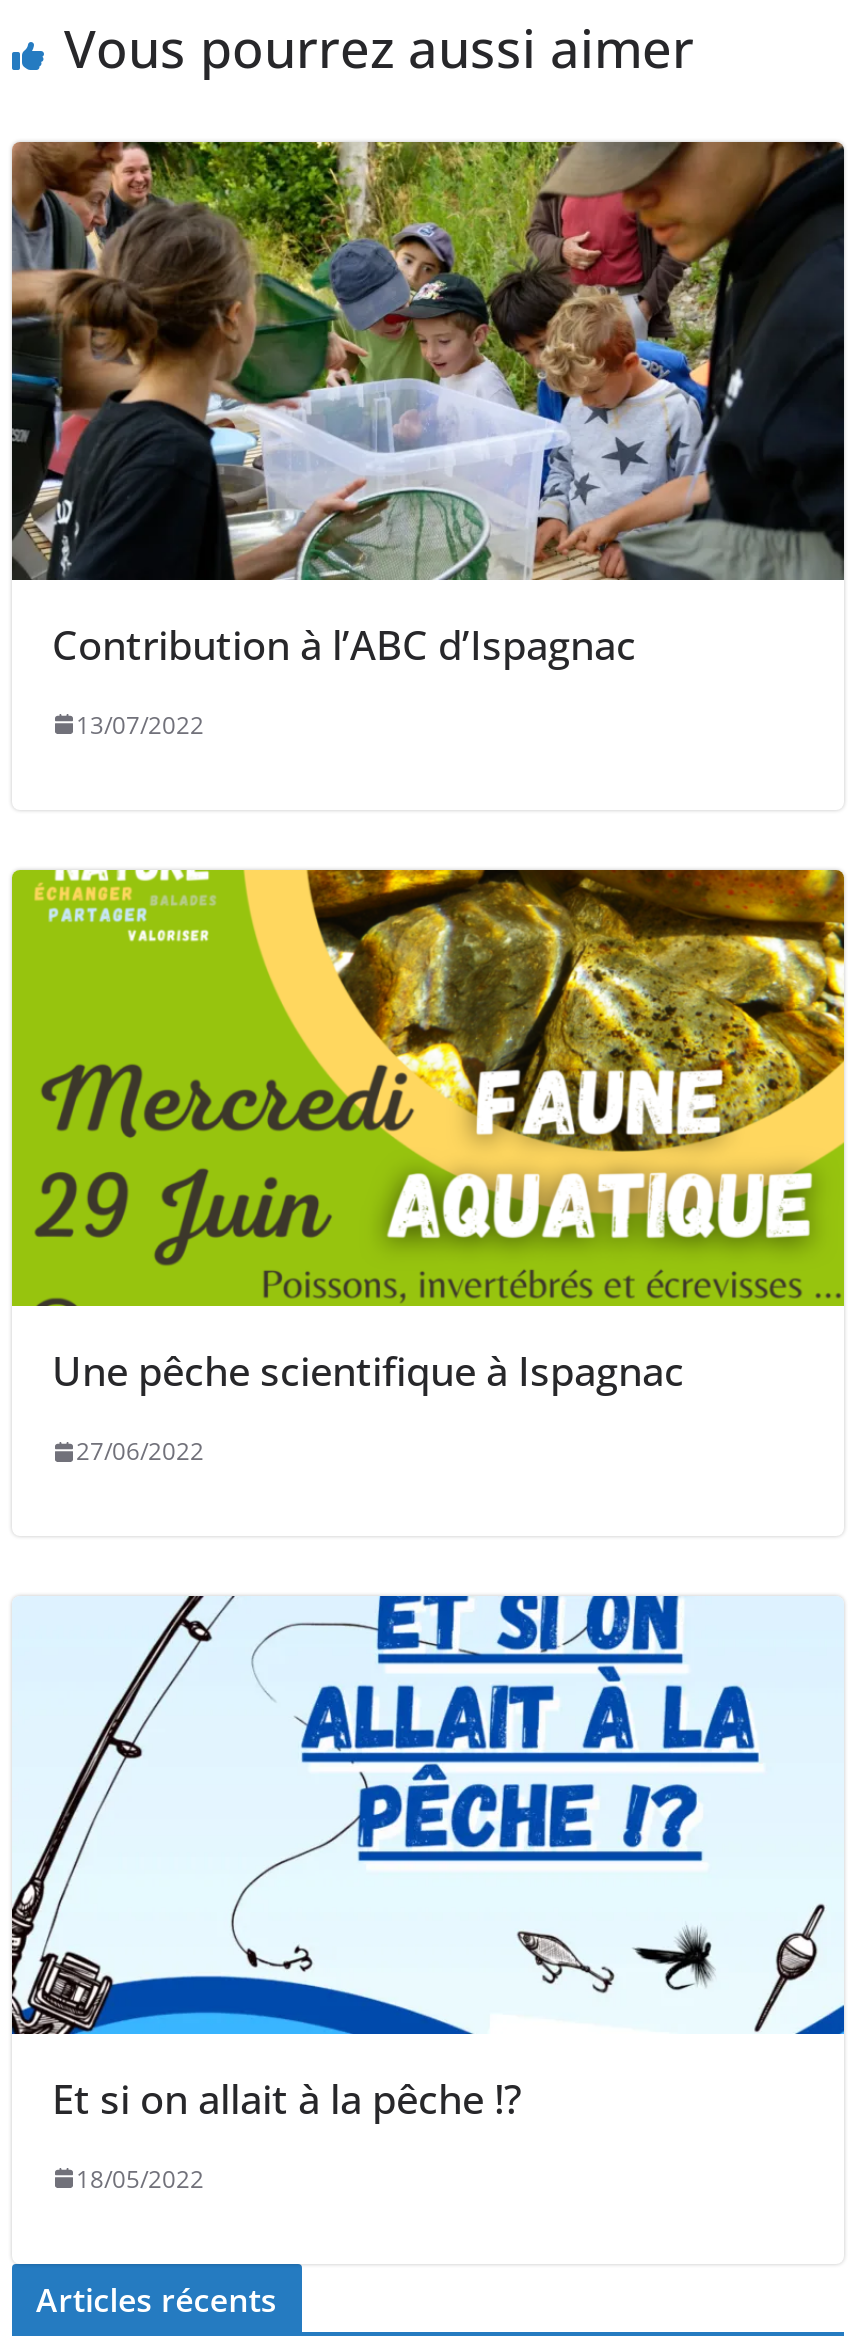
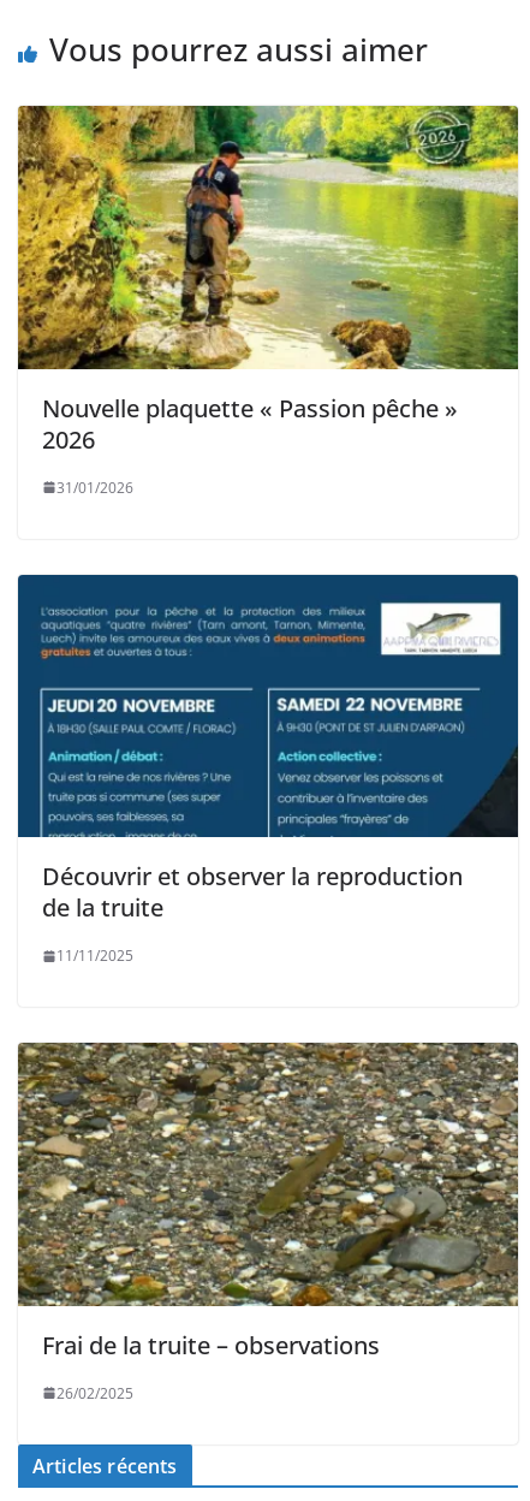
- [image]
- Contribution à l’ABC d’Ispagnac
+ [image]
+ Nouvelle plaquette « Passion pêche »
+ 2026

- 13/07/2022
+ 31/01/2026

- [image]
- Une pêche scientifique à Ispagnac
+ [image]
+ Découvrir et observer la reproduction
+ de la truite

- 27/06/2022
+ 11/11/2025

- [image]
- Et si on allait à la pêche !?
+ [image]
+ Frai de la truite – observations

- 18/05/2022
+ 26/02/2025
